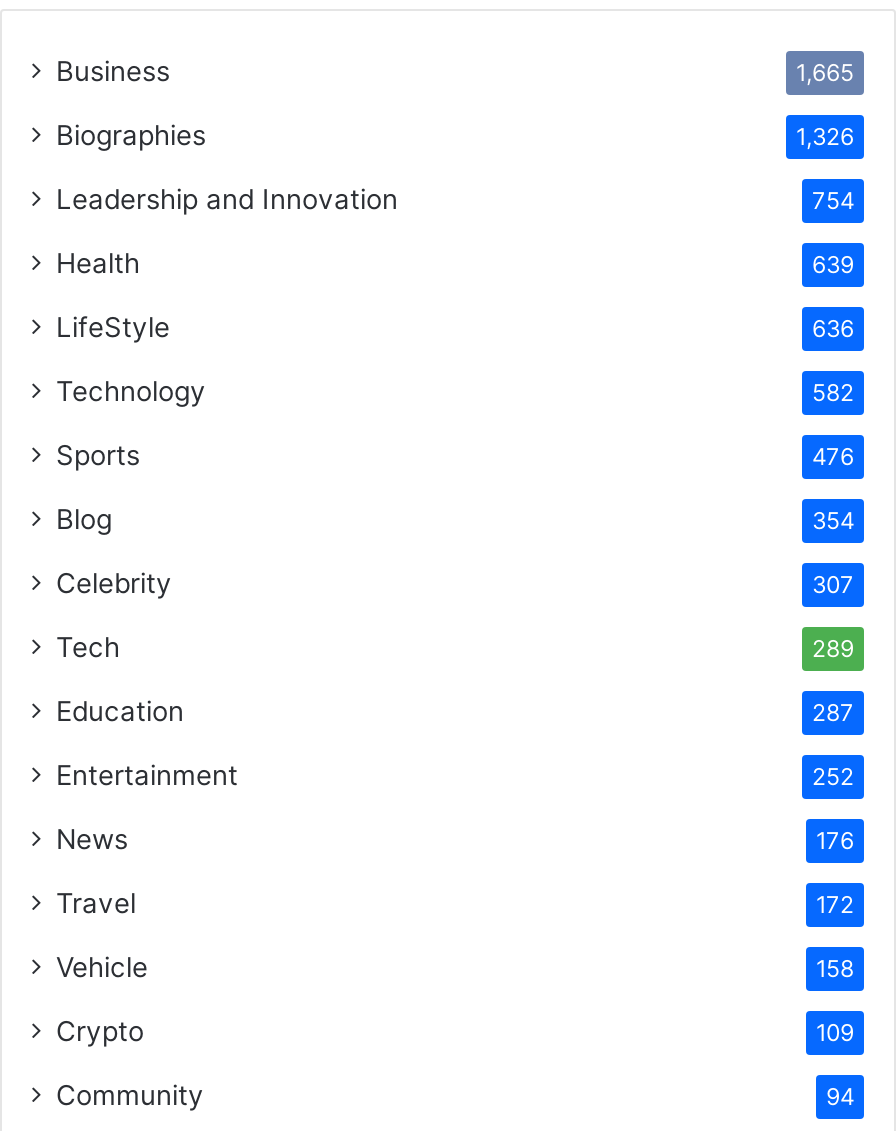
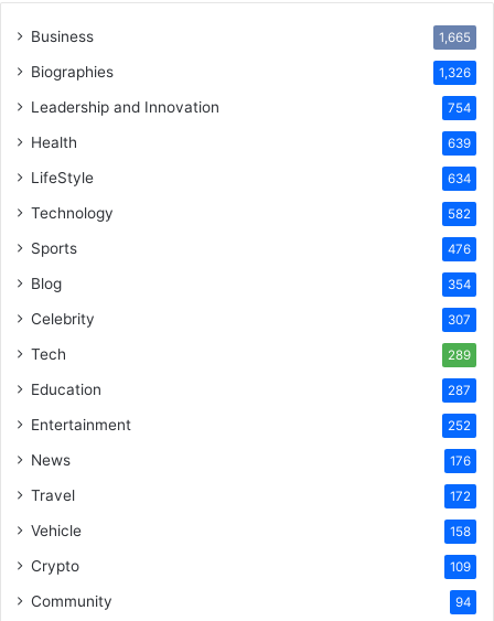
- 636
+ 634
